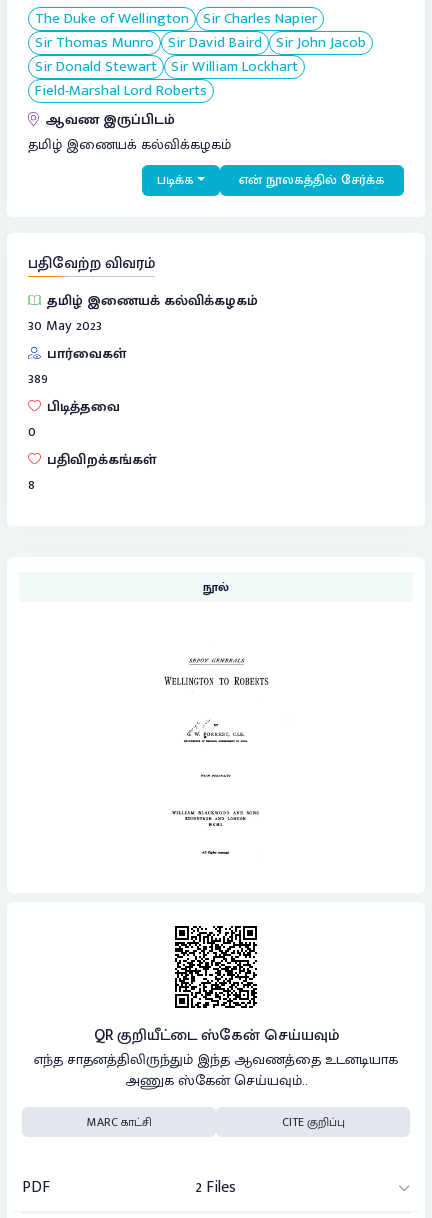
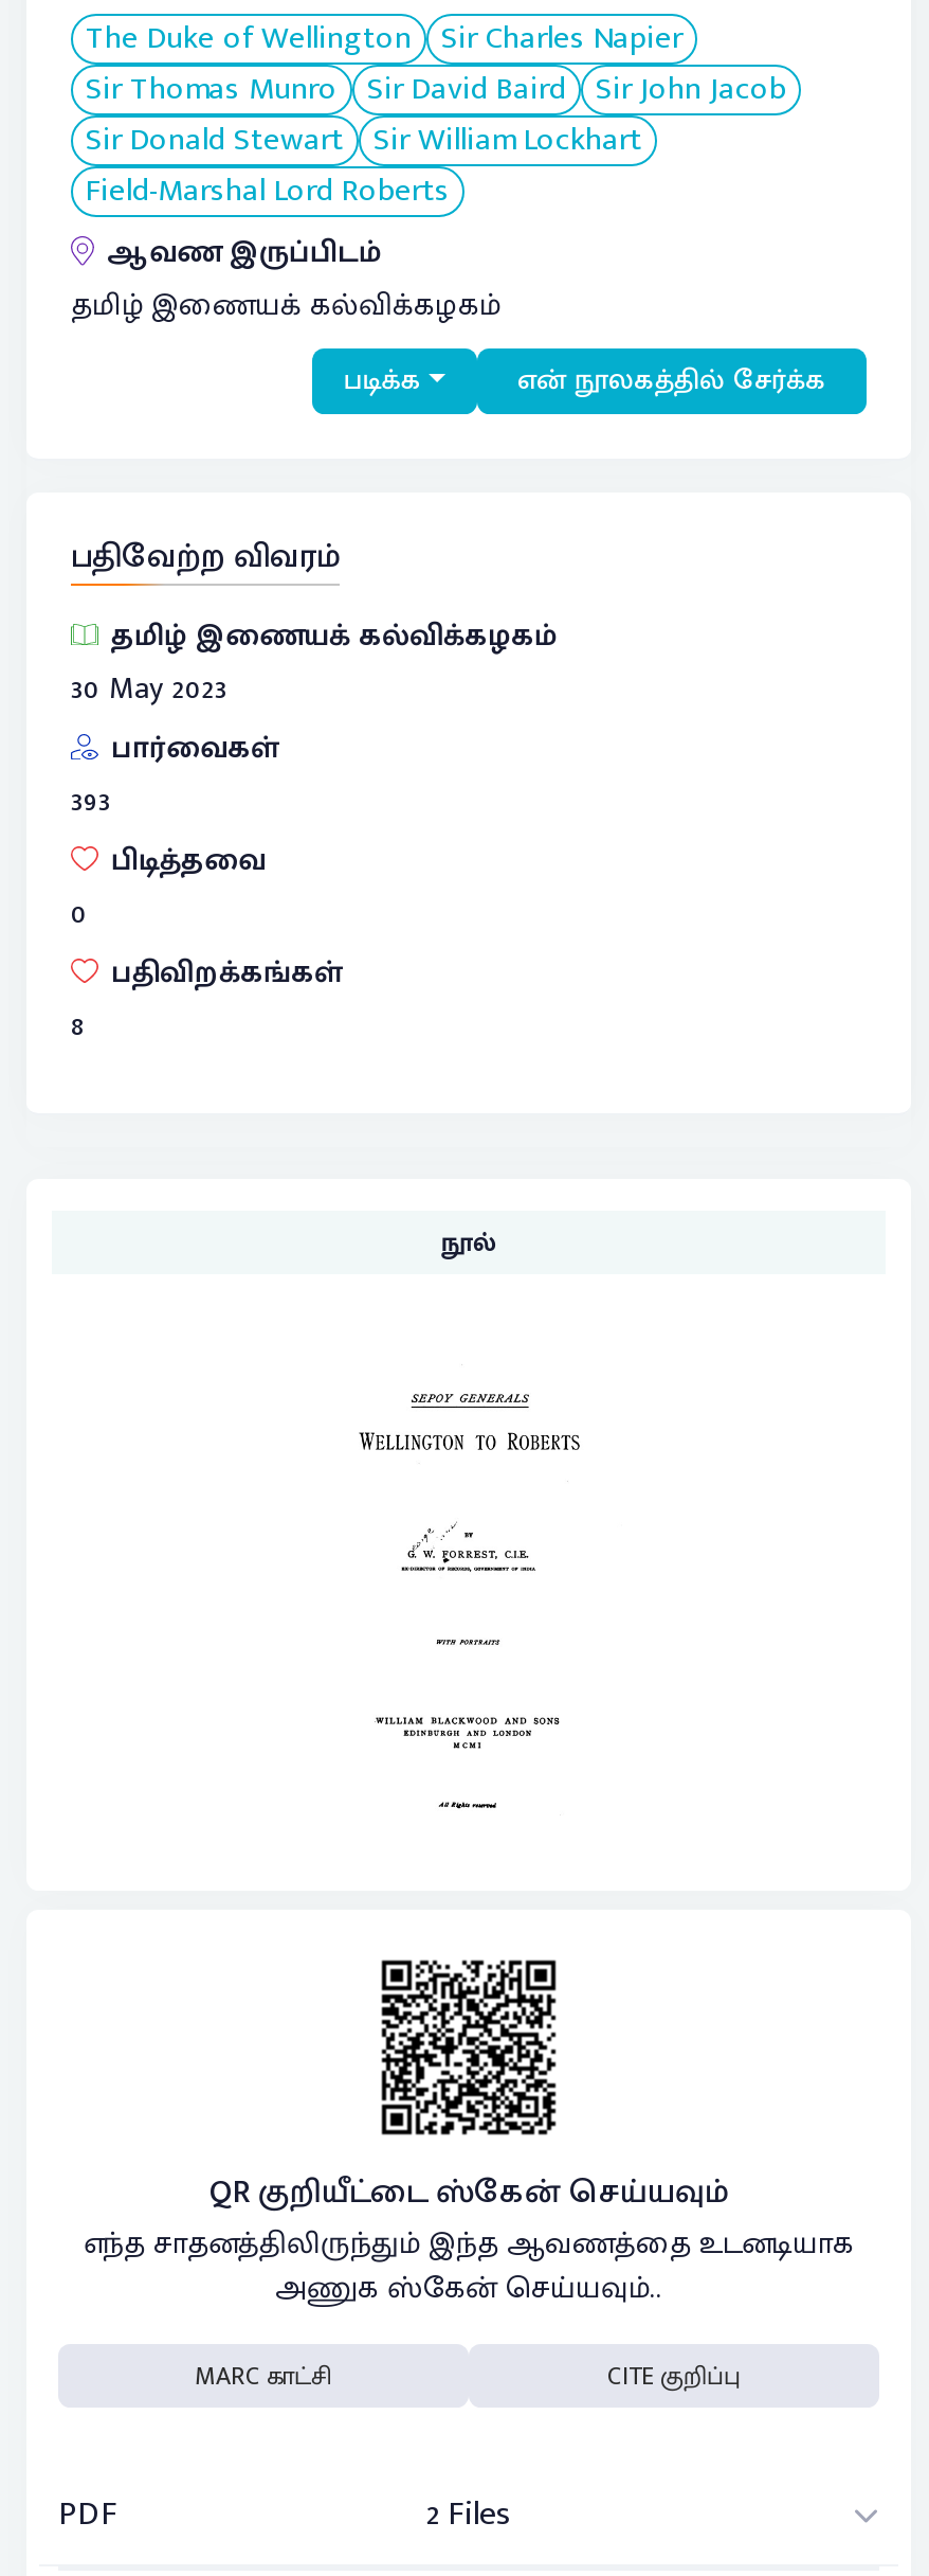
- 389
+ 393
